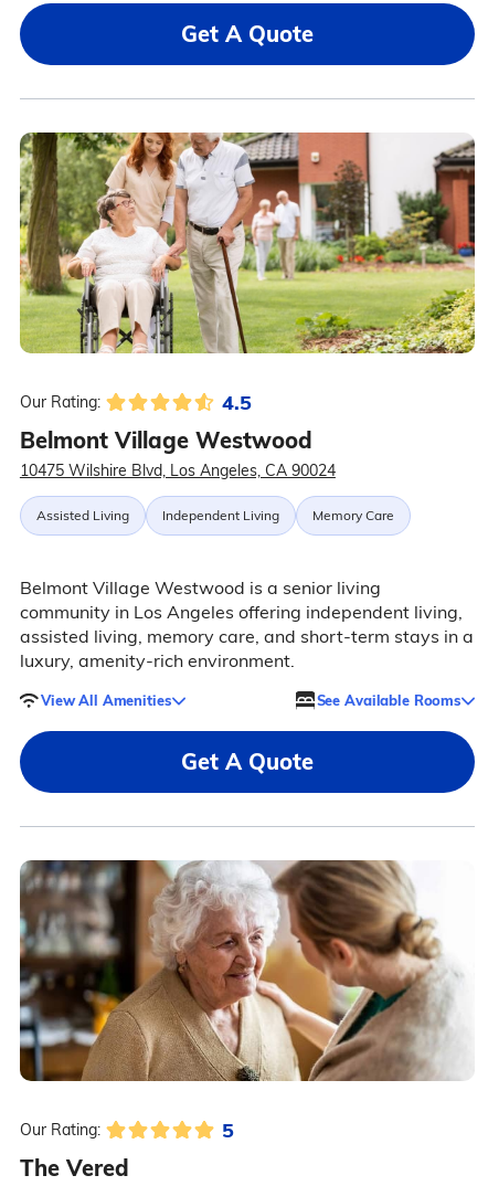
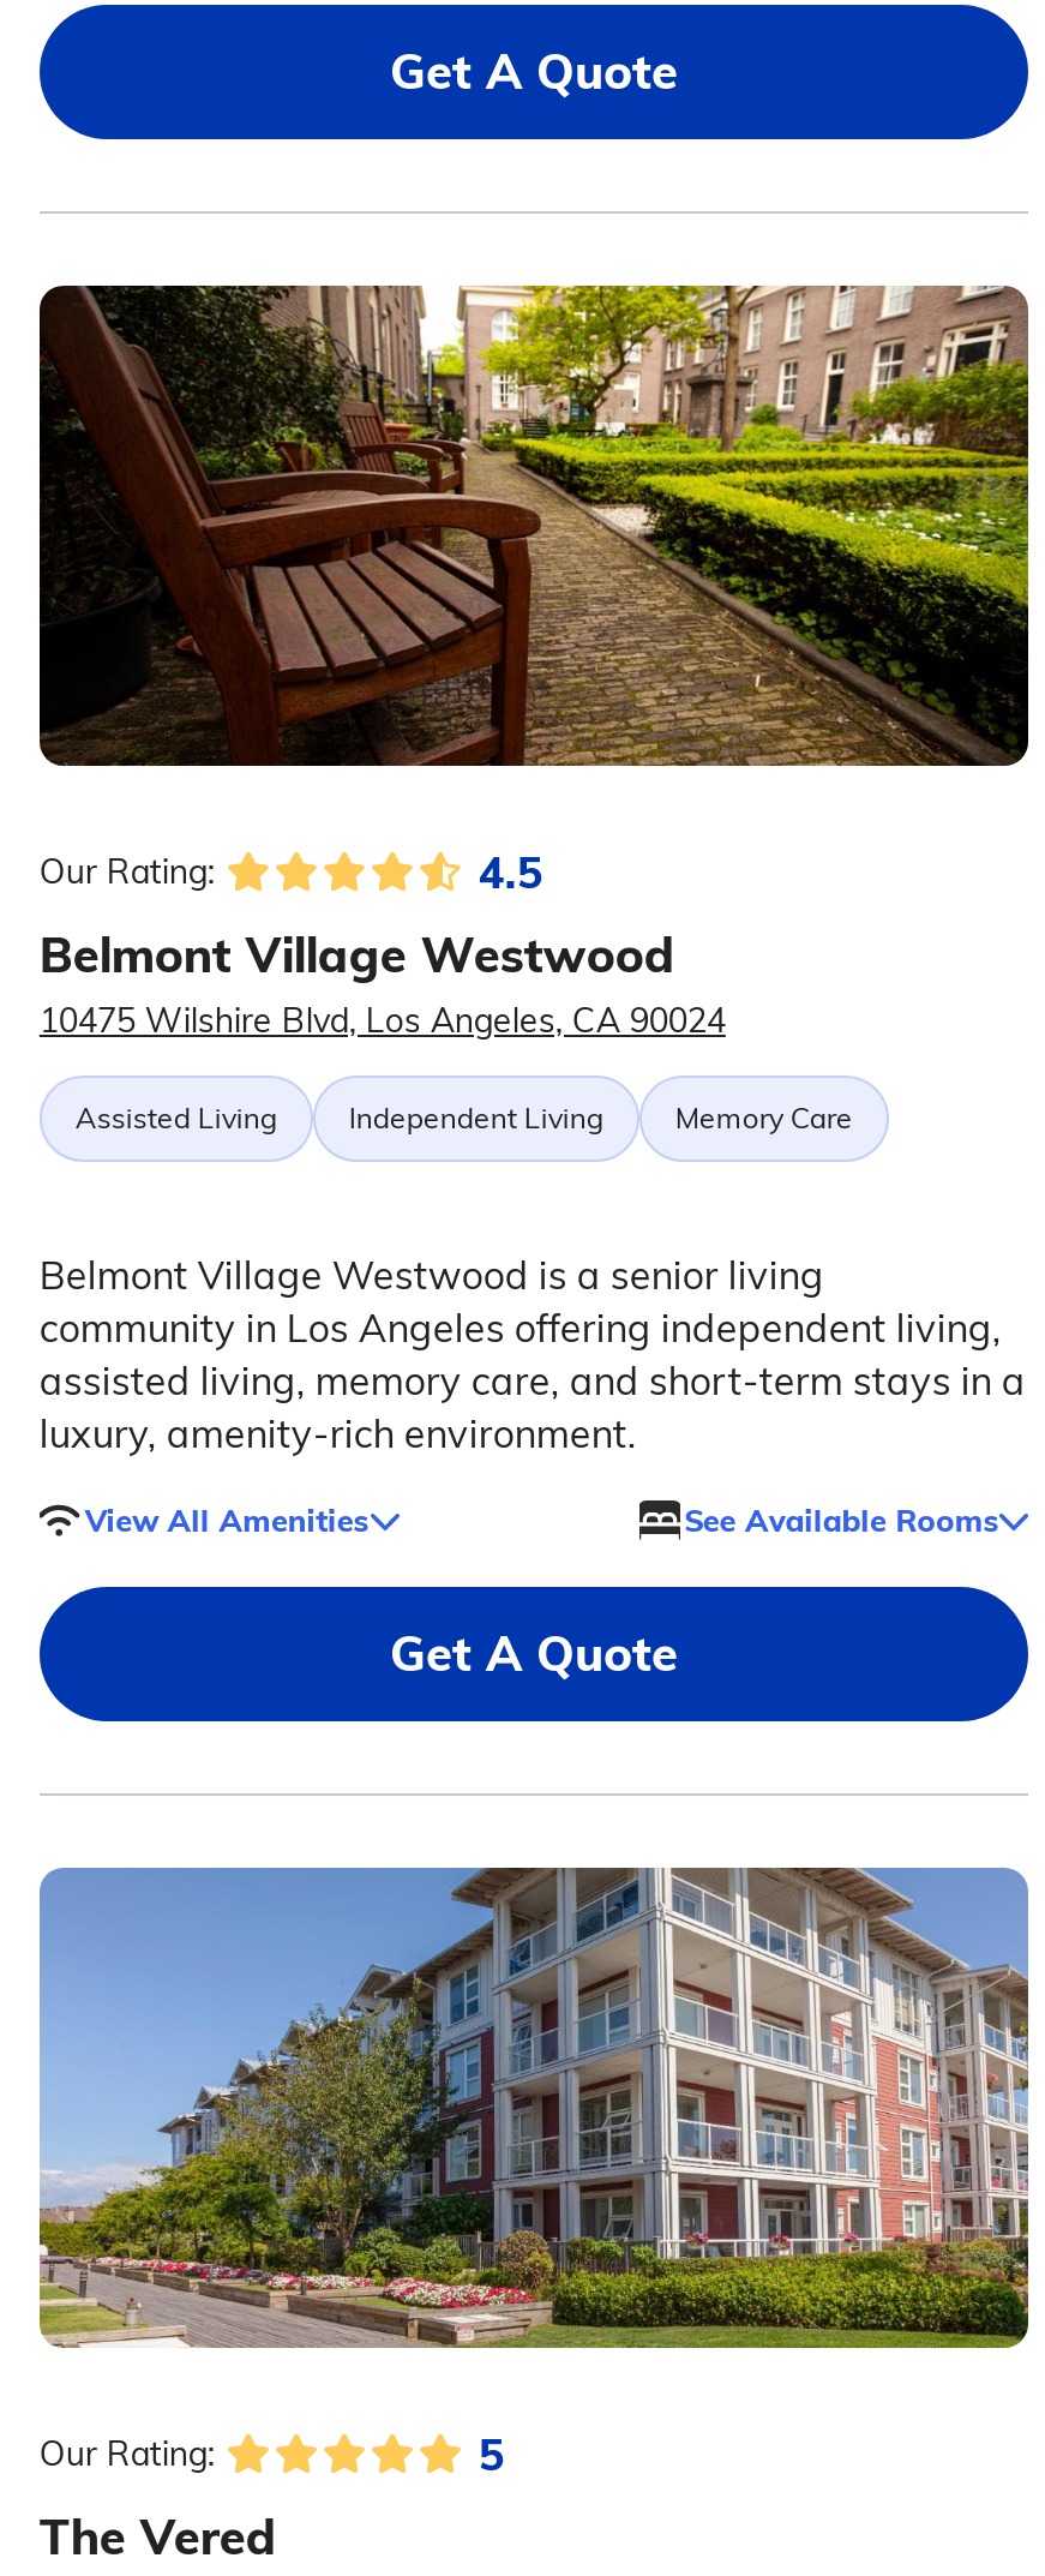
- [image]
+ [image]

- [image]
+ [image]
